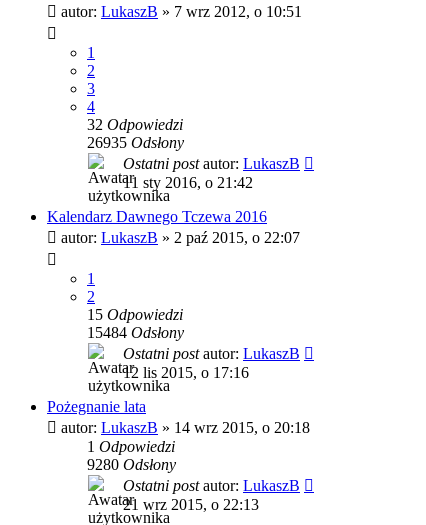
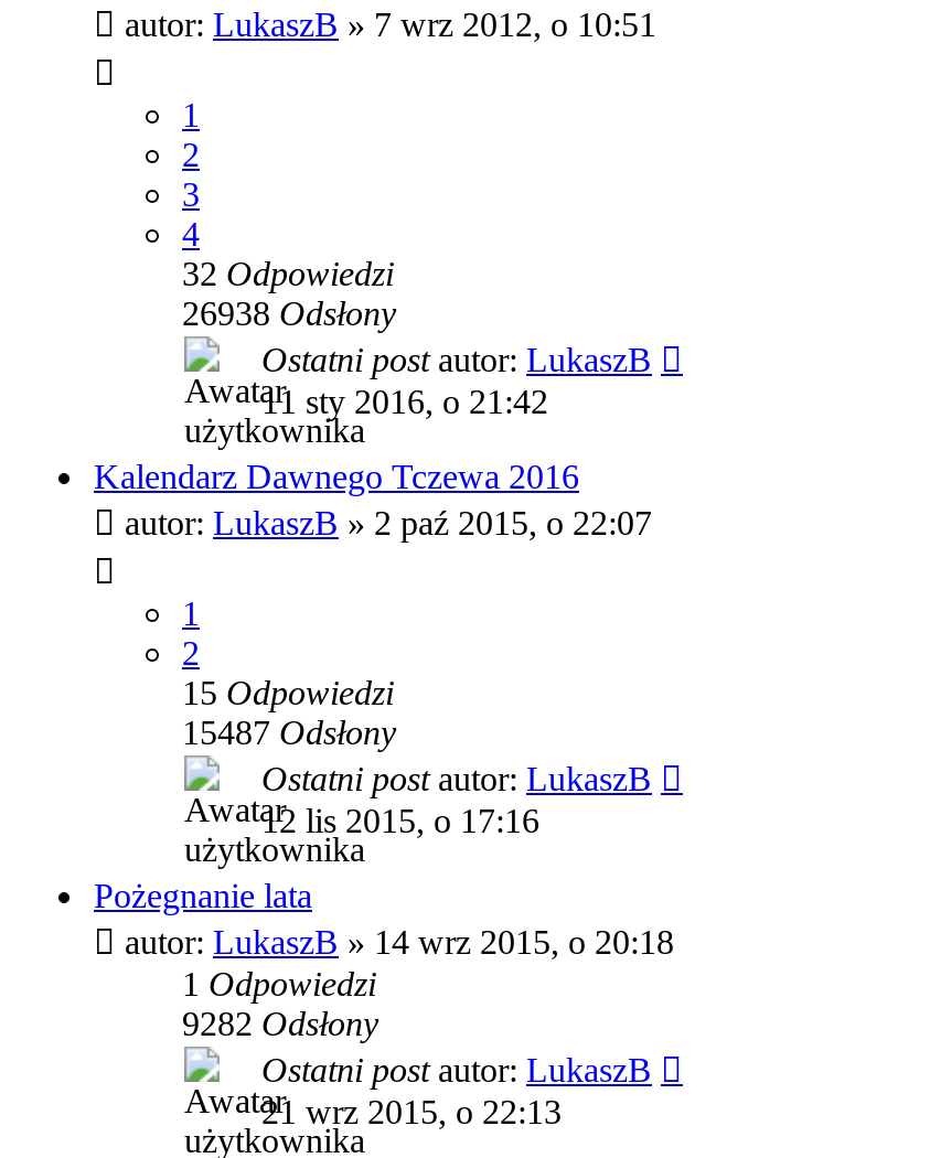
- 26935Odsłony
+ 26938Odsłony

- 15484Odsłony
+ 15487Odsłony

- 9280Odsłony
+ 9282Odsłony
